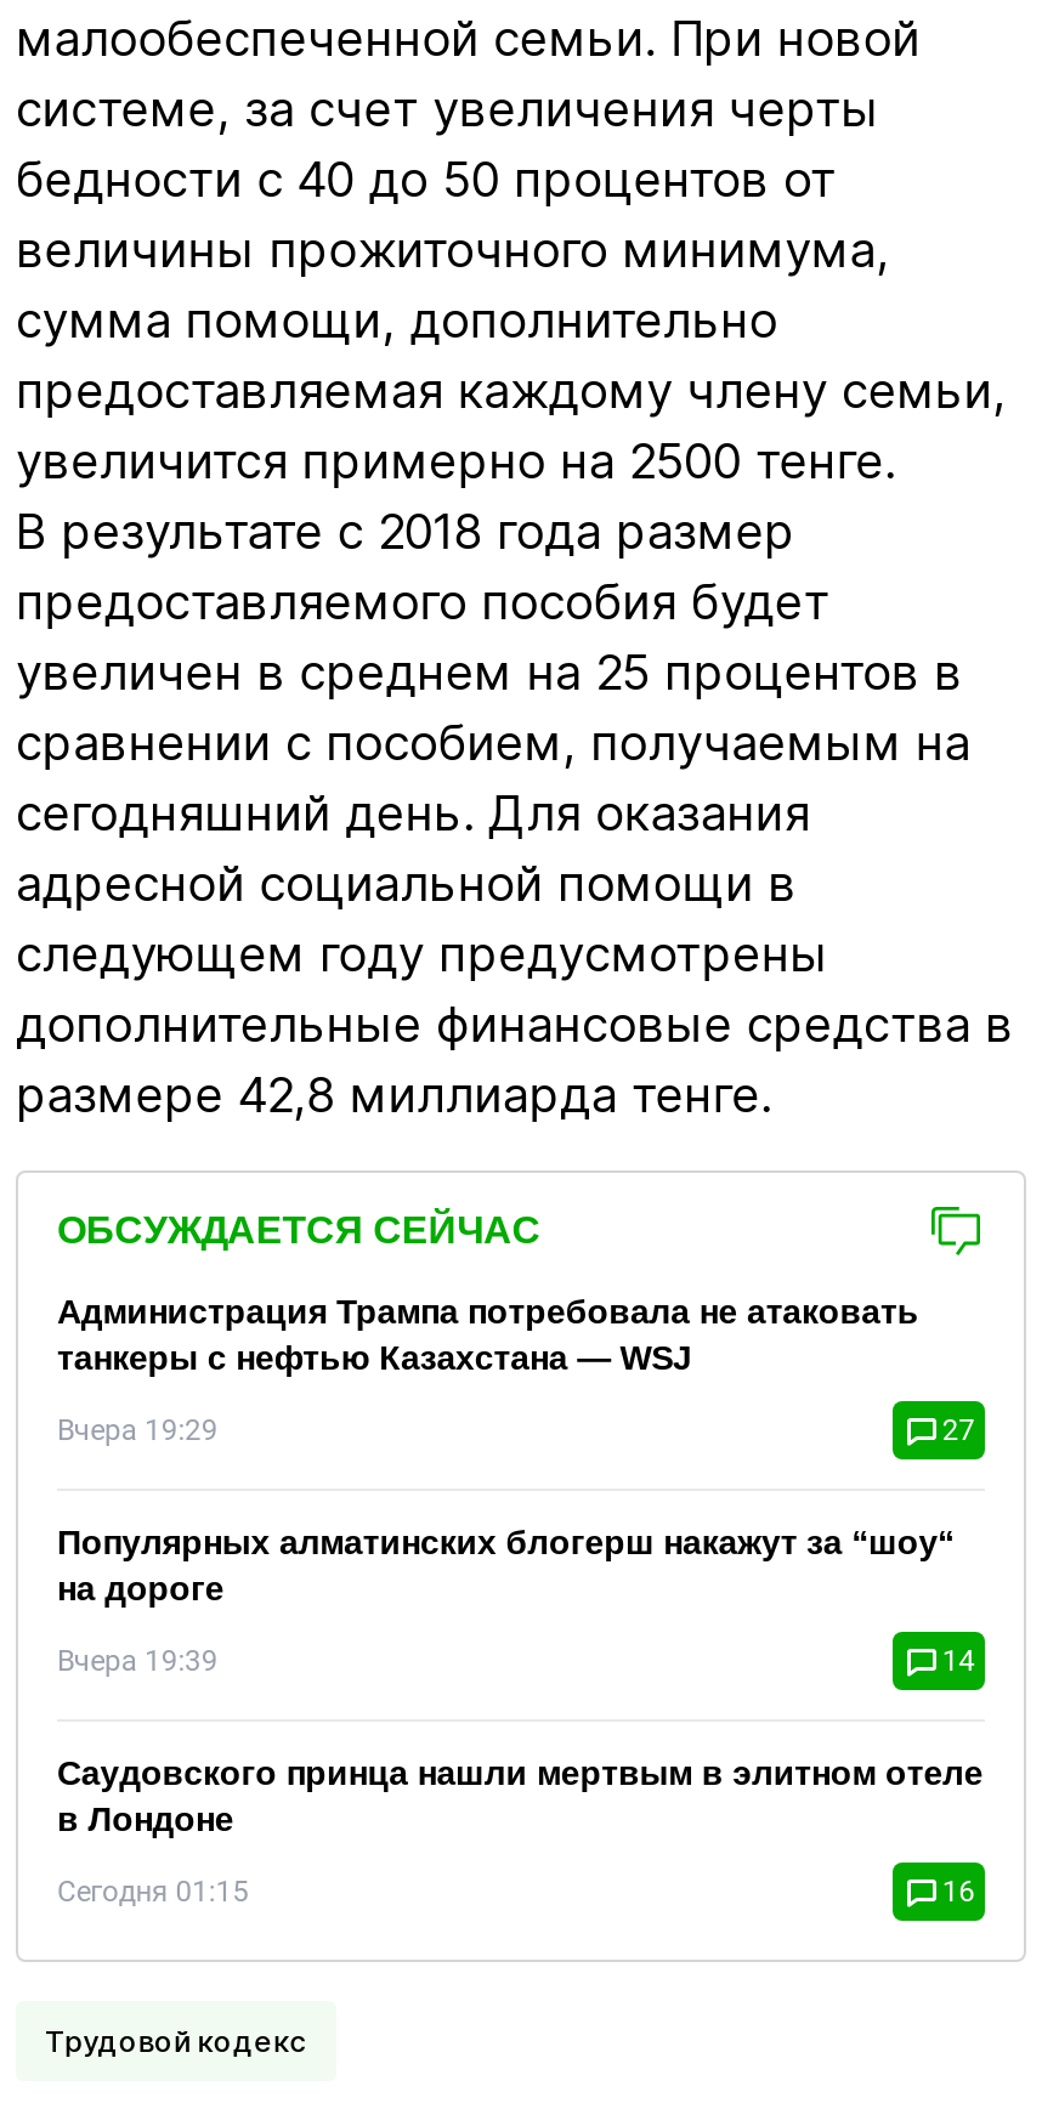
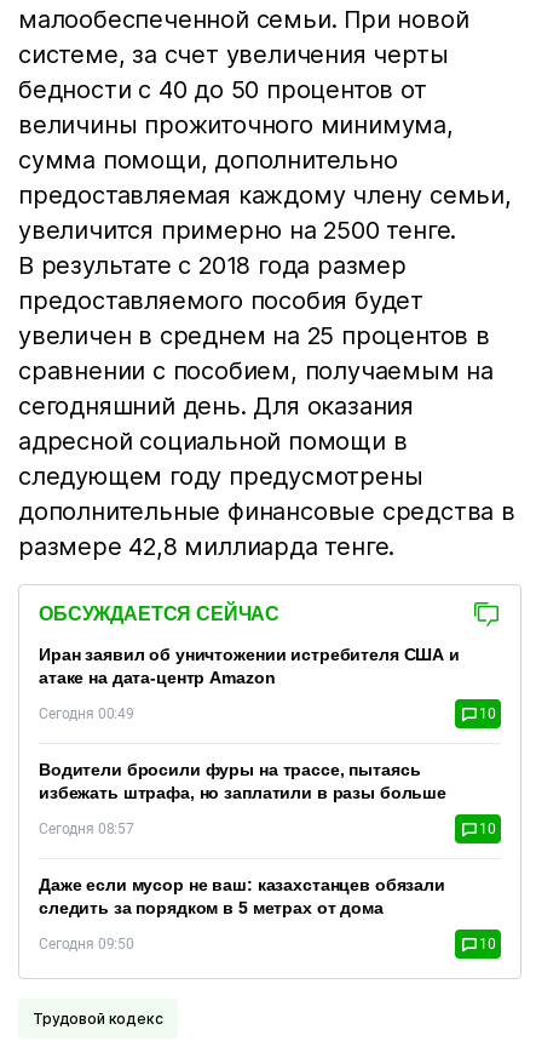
- Администрация Трампа потребовала не атаковать
- танкеры с нефтью Казахстана — WSJ
+ Иран заявил об уничтожении истребителя США и
+ атаке на дата-центр Amazon

- Вчера 19:29
- 27
+ Сегодня 00:49
+ 10

- Популярных алматинских блогерш накажут за “шоу“
- на дороге
+ Водители бросили фуры на трассе, пытаясь
+ избежать штрафа, но заплатили в разы больше

- Вчера 19:39
- 14
+ Сегодня 08:57
+ 10

- Саудовского принца нашли мертвым в элитном отеле
- в Лондоне
+ Даже если мусор не ваш: казахстанцев обязали
+ следить за порядком в 5 метрах от дома

- Сегодня 01:15
- 16
+ Сегодня 09:50
+ 10
